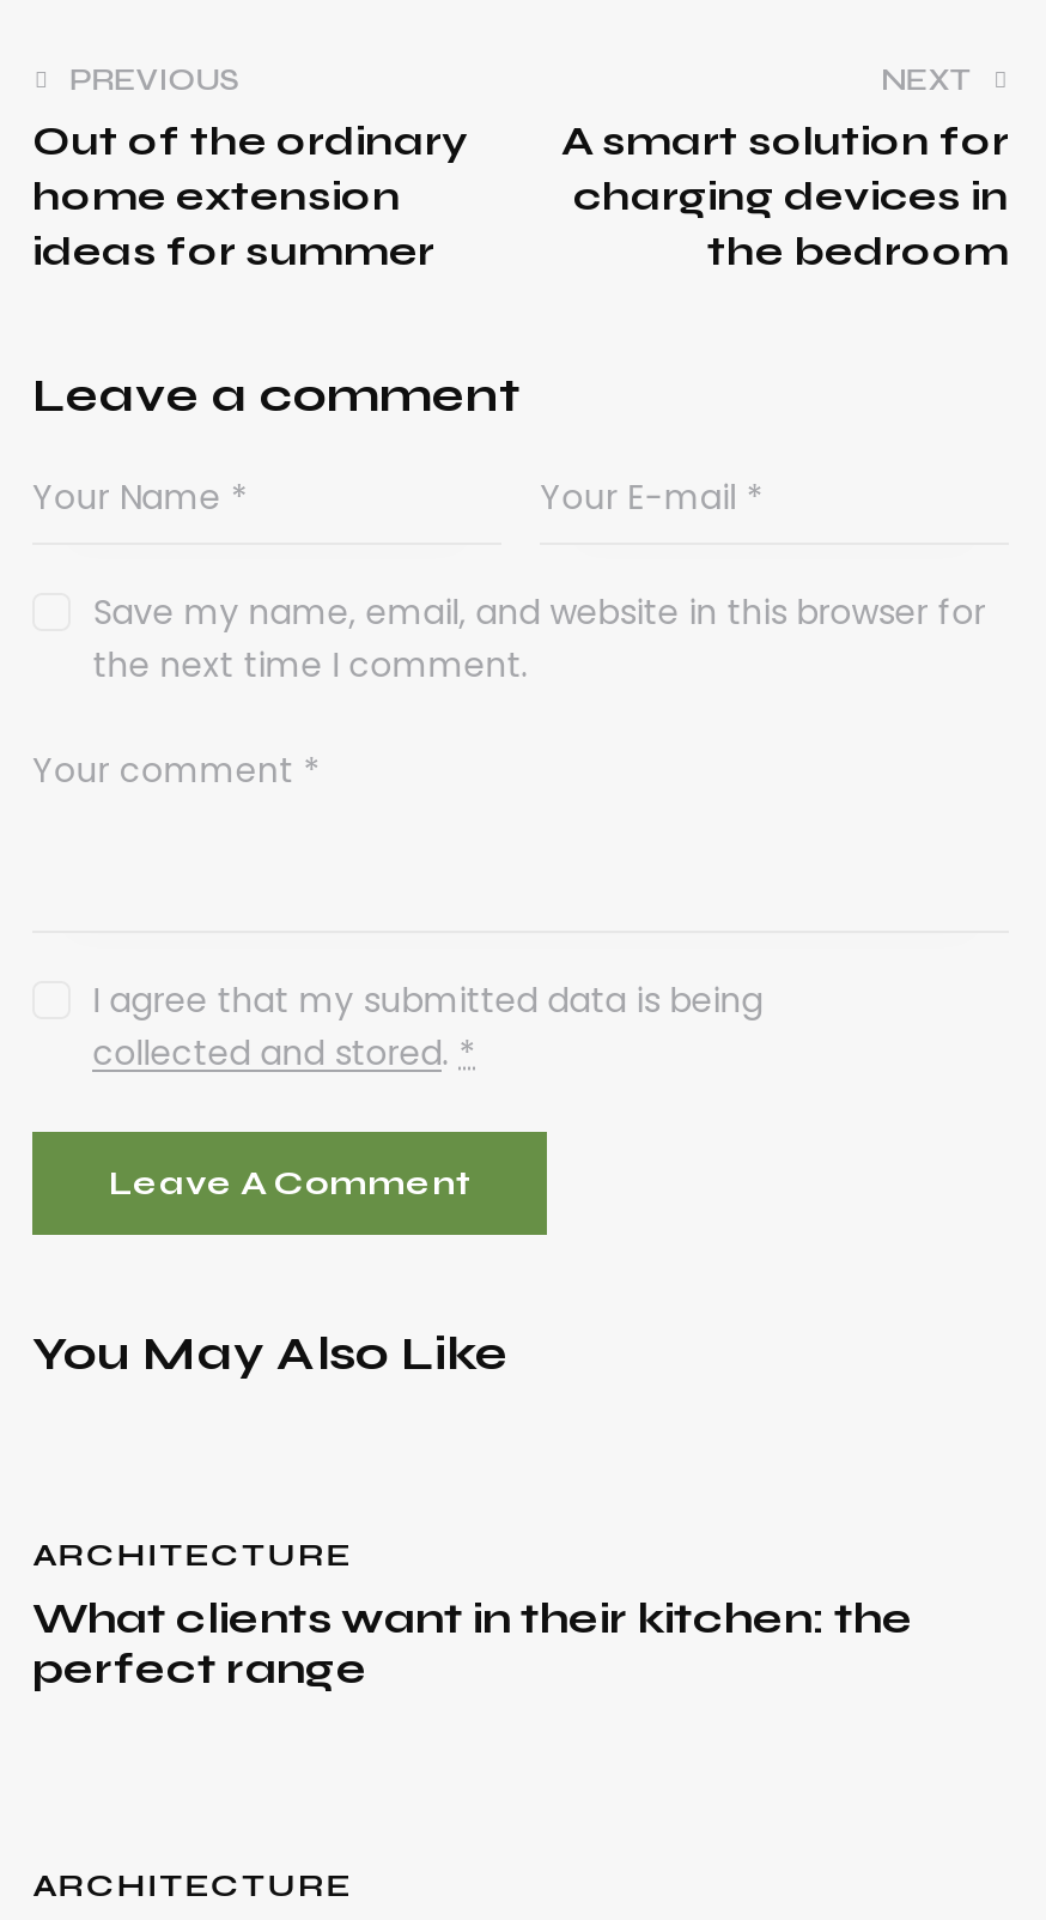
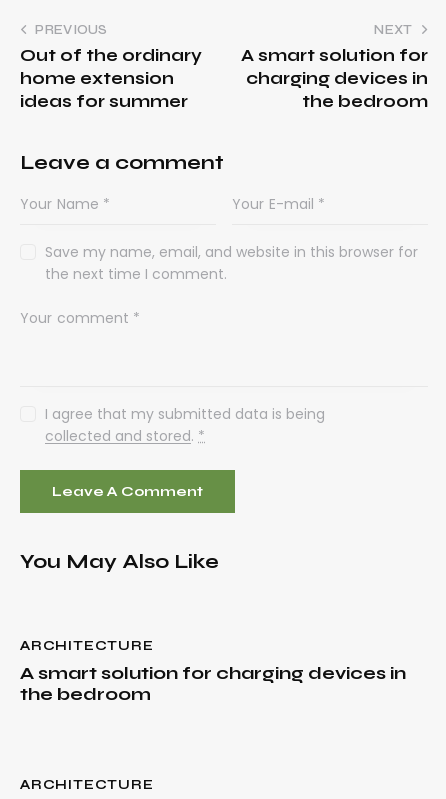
- What clients want in their kitchen: the
- perfect range
+ A smart solution for charging devices in
+ the bedroom
